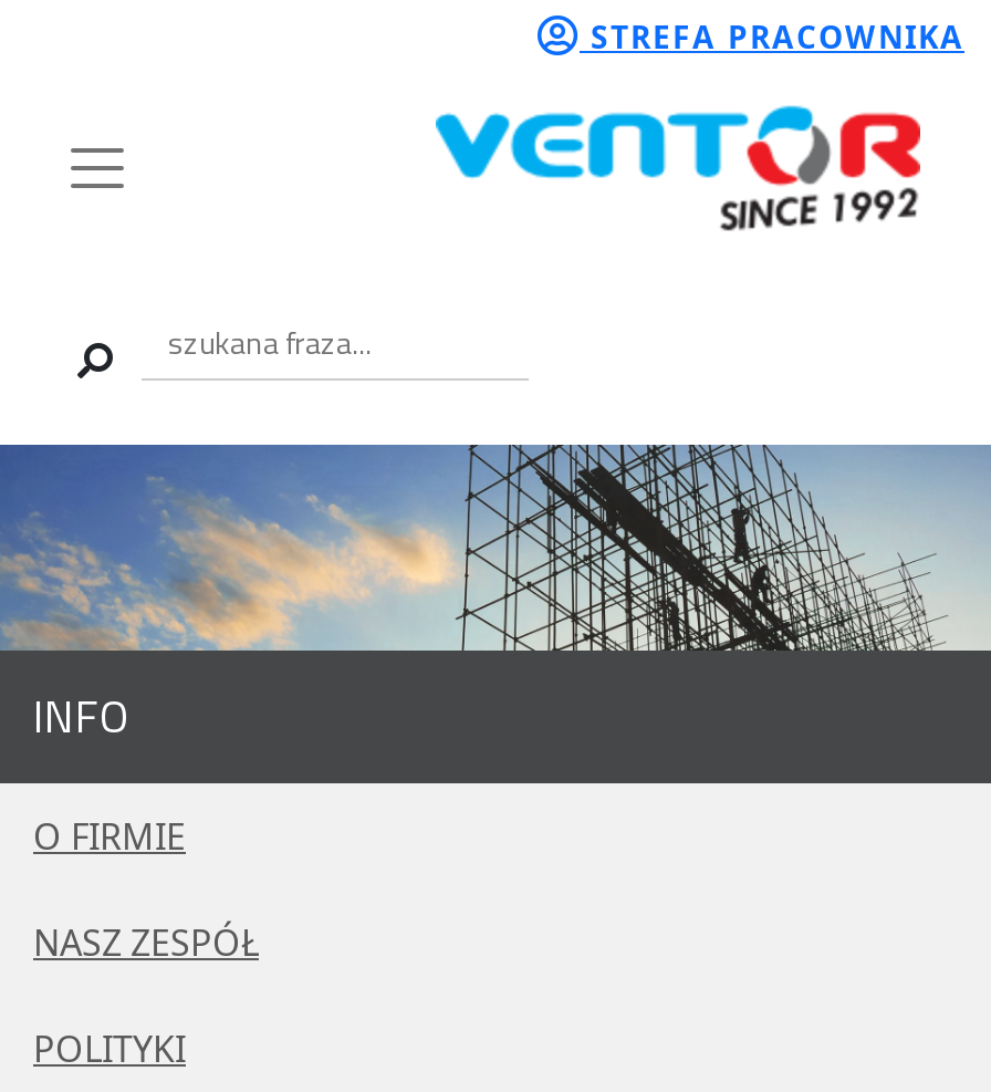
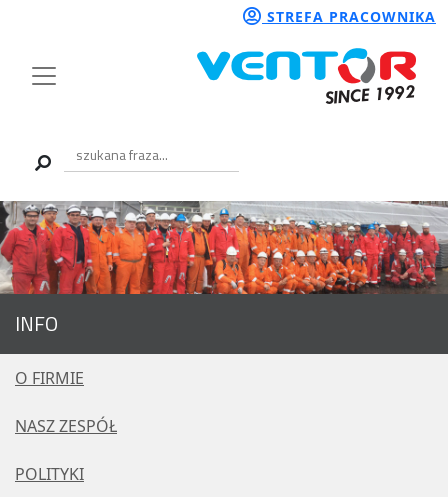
- [image]
+ [image]
